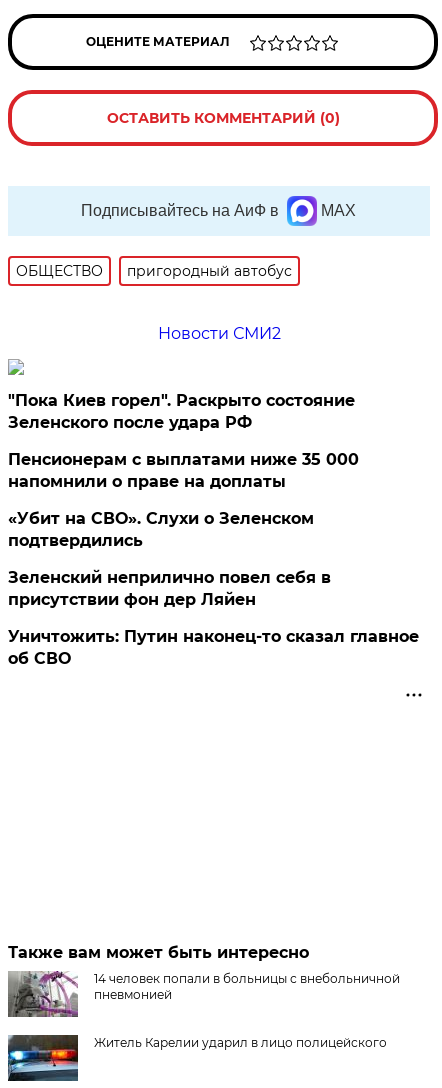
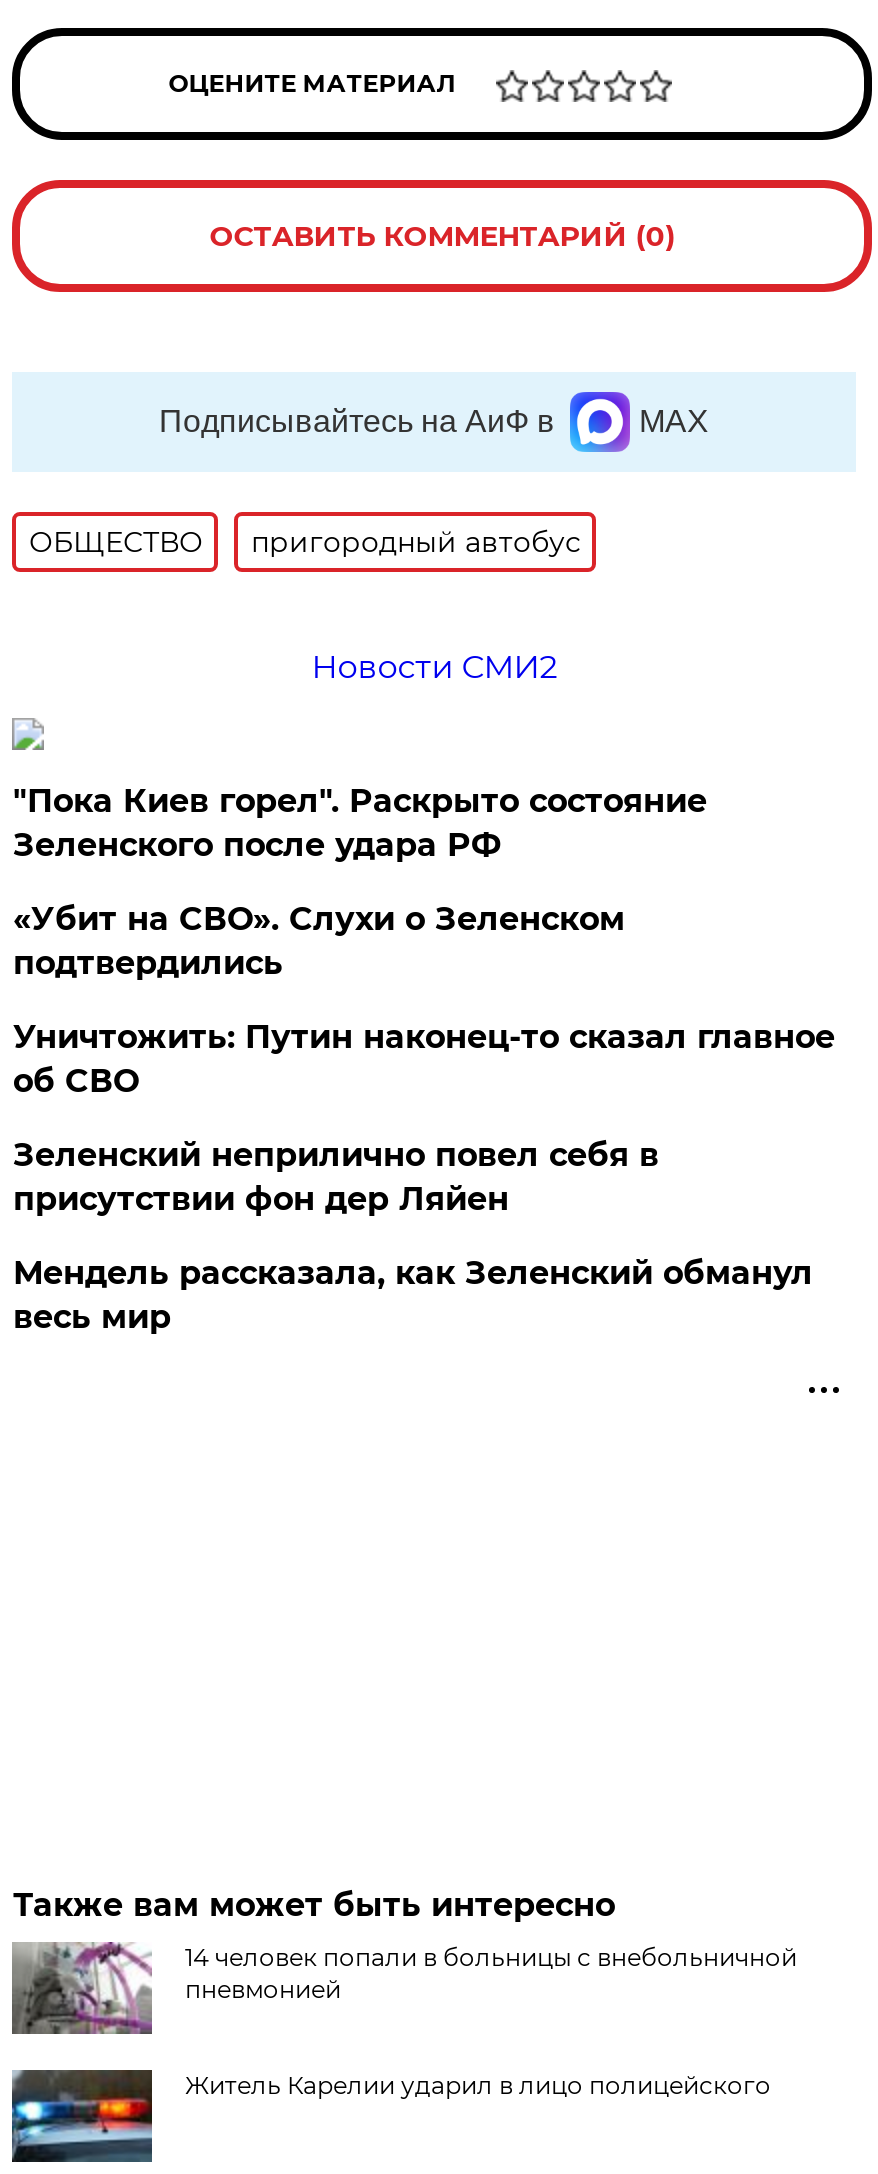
- Пенсионерам с выплатами ниже 35 000
- напомнили о праве на доплаты

moved up: «Убит на СВО». Слухи о Зеленском | подтвердились

+ Мендель рассказала, как Зеленский обманул
+ весь мир

moved up: Уничтожить: Путин наконец-то сказал главное | об СВО
